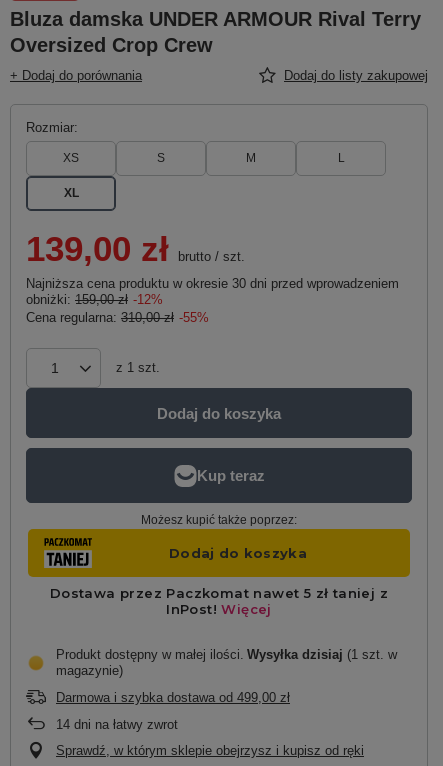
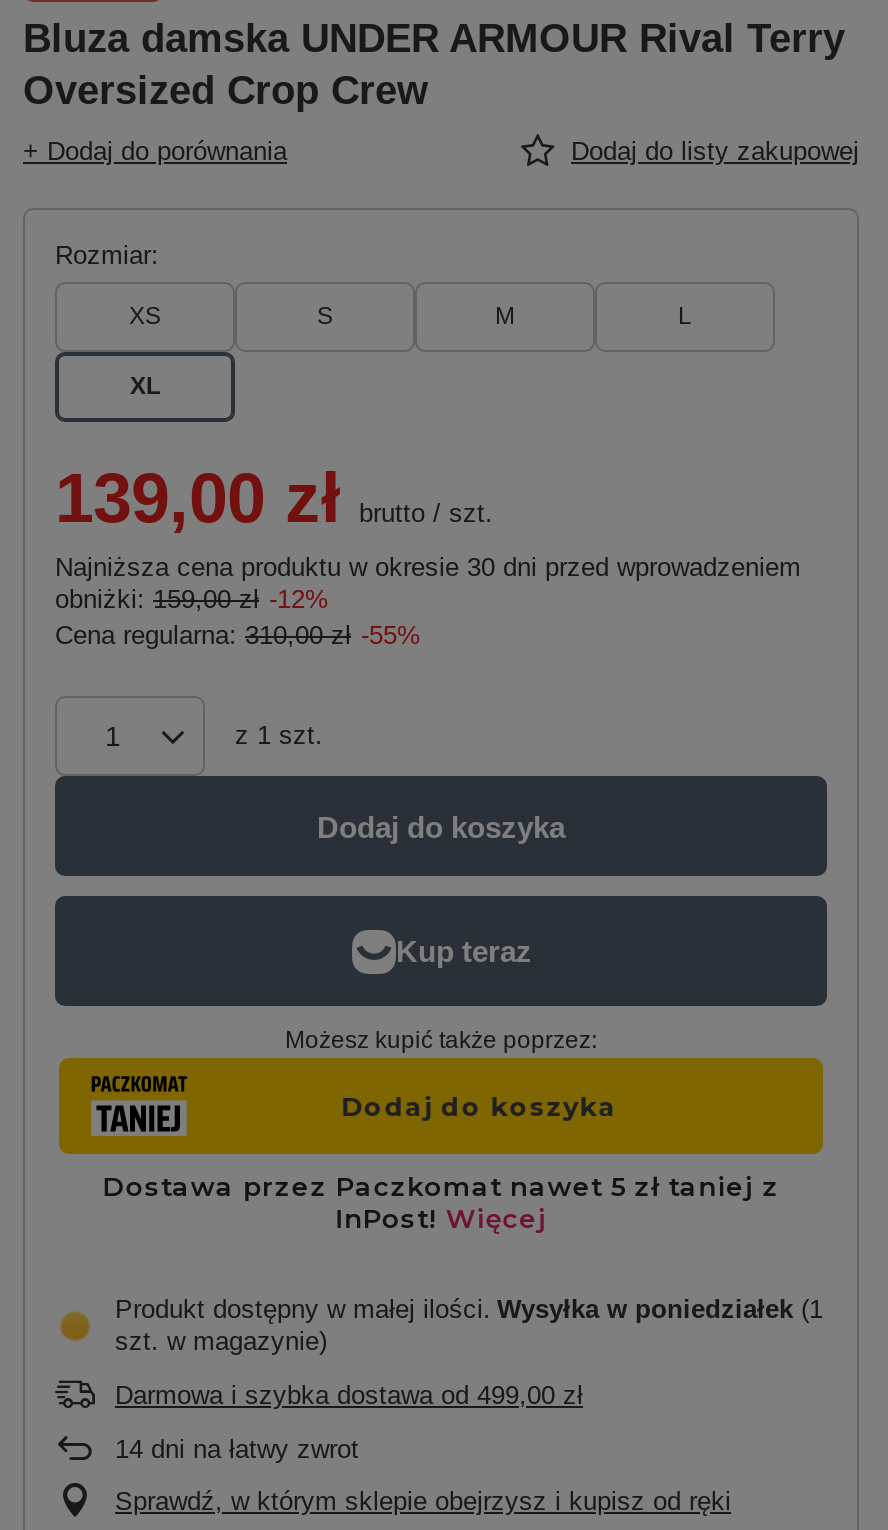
- Produkt dostępny w małej ilości Wysyłka dzisiaj (1 szt. w
- magazynie)
+ Produkt dostępny w małej ilości Wysyłka w poniedziałek (1
+ szt. w magazynie)
